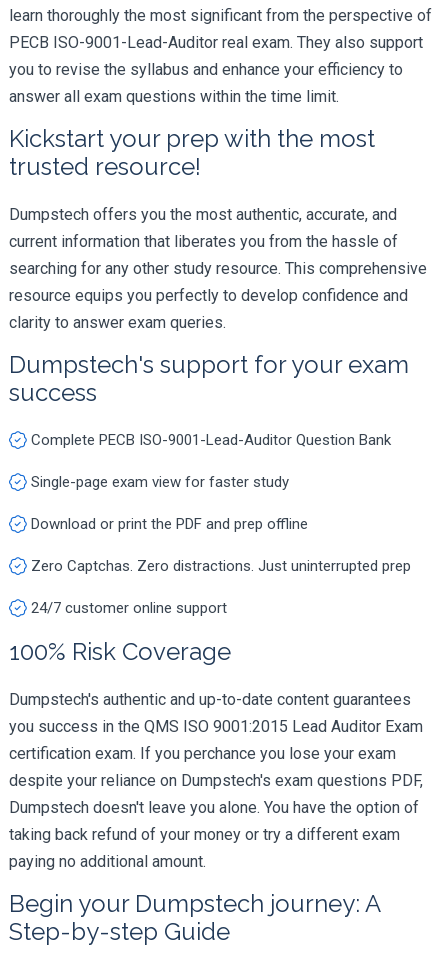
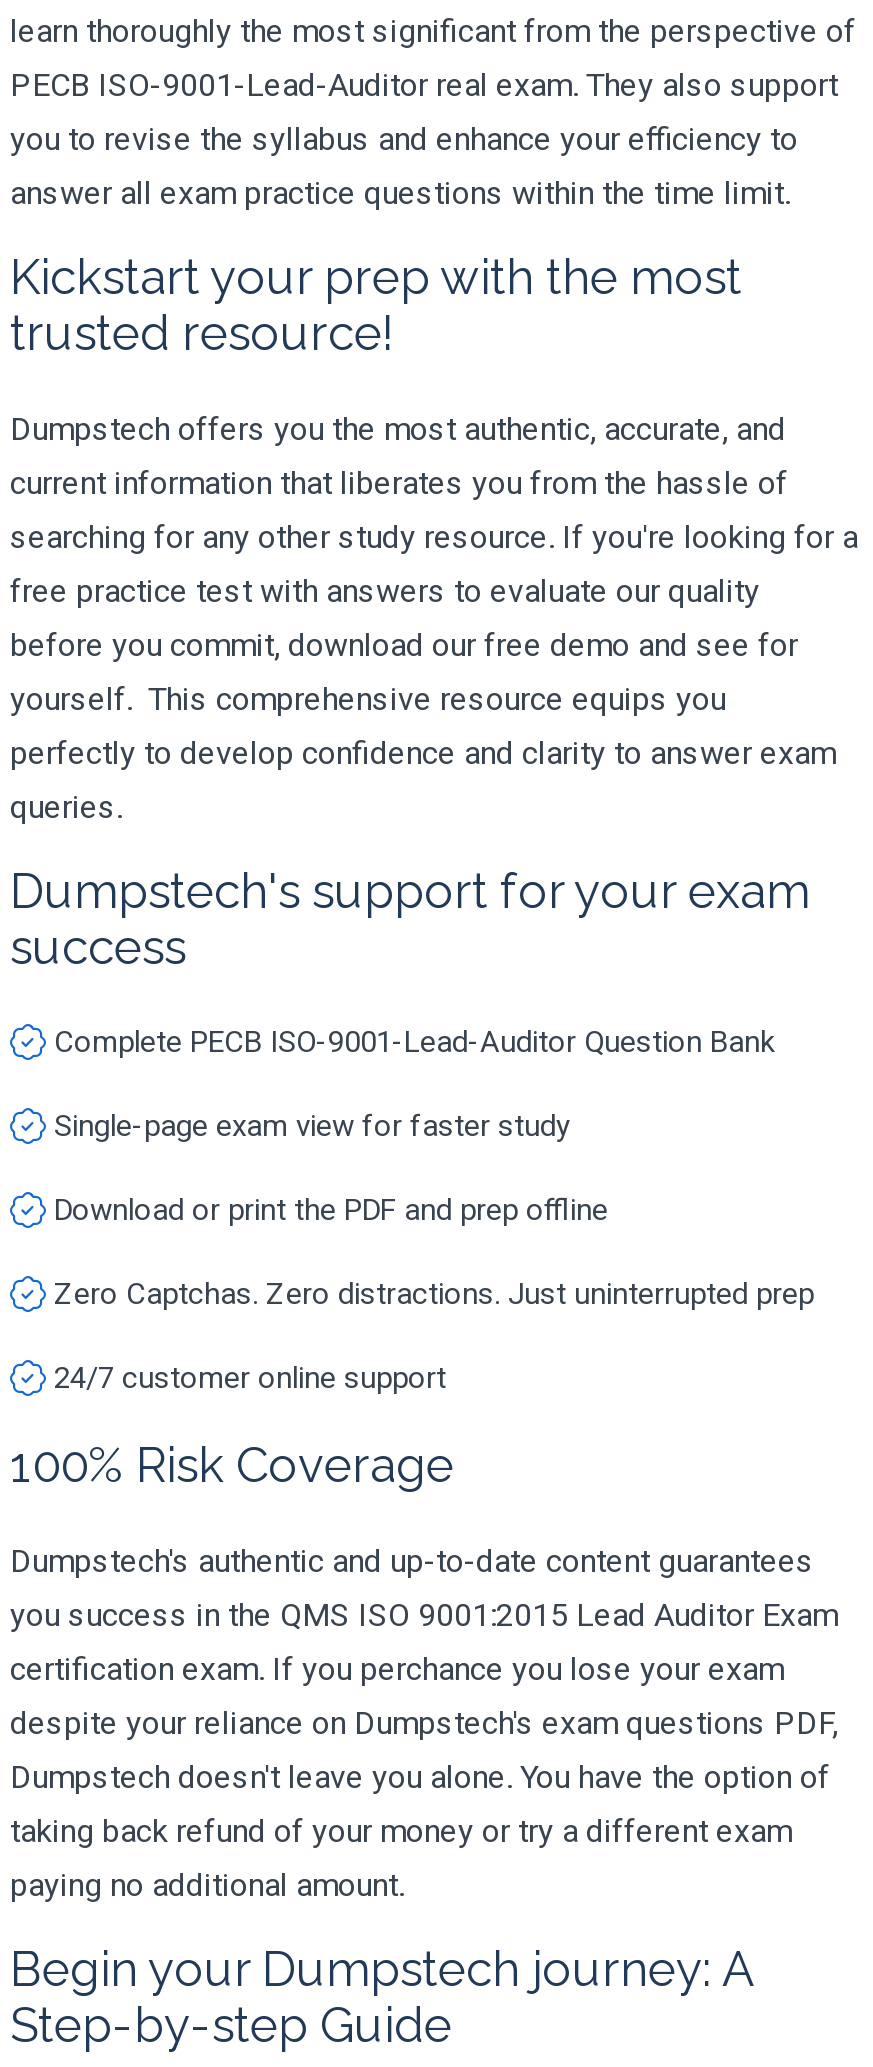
- answer all exam questions within the time limit.
+ answer all exam practice questions within the time limit.

- searching for any other study resource. This comprehensive
- resource equips you perfectly to develop confidence and
- clarity to answer exam queries.
+ searching for any other study resource. If you're looking for a
+ free practice test with answers to evaluate our quality
+ before you commit, download our free demo and see for
+ yourself. This comprehensive resource equips you
+ perfectly to develop confidence and clarity to answer exam
+ queries.
